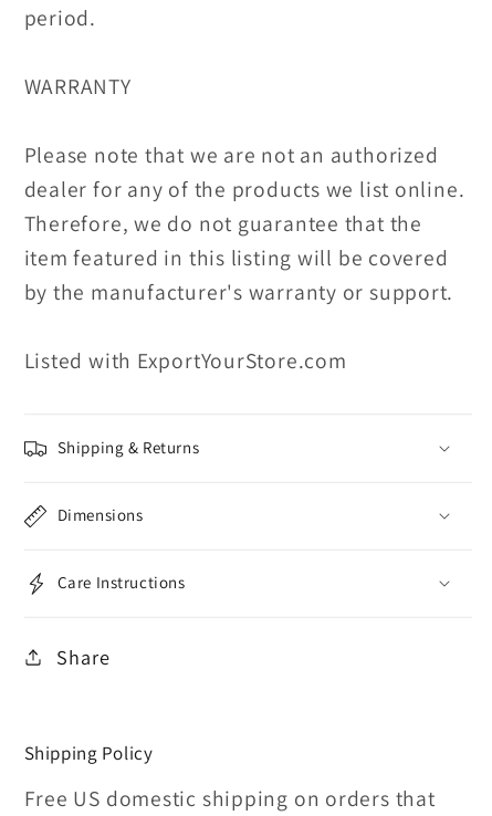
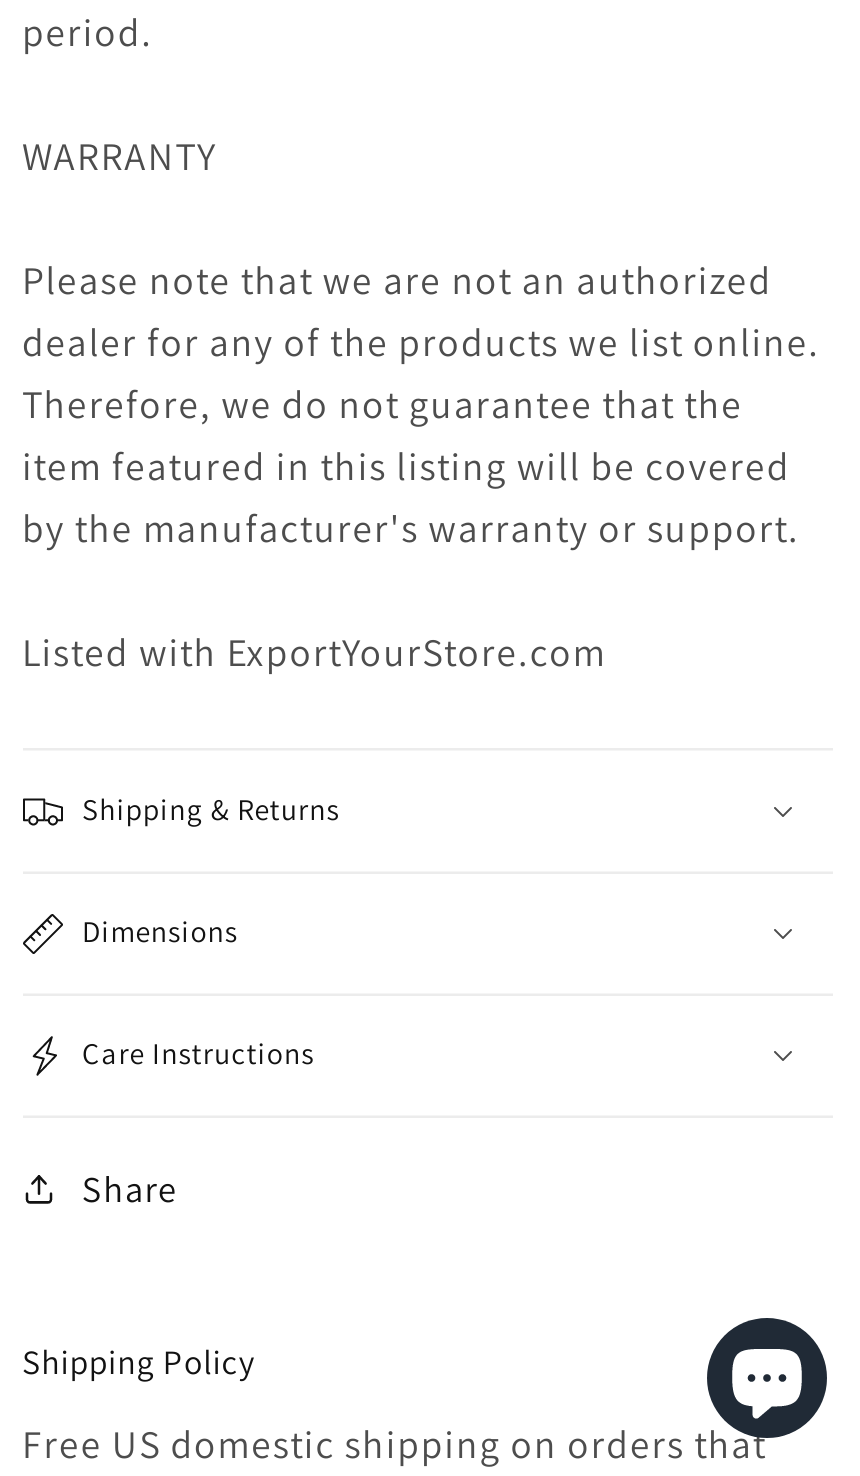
+ [image]
